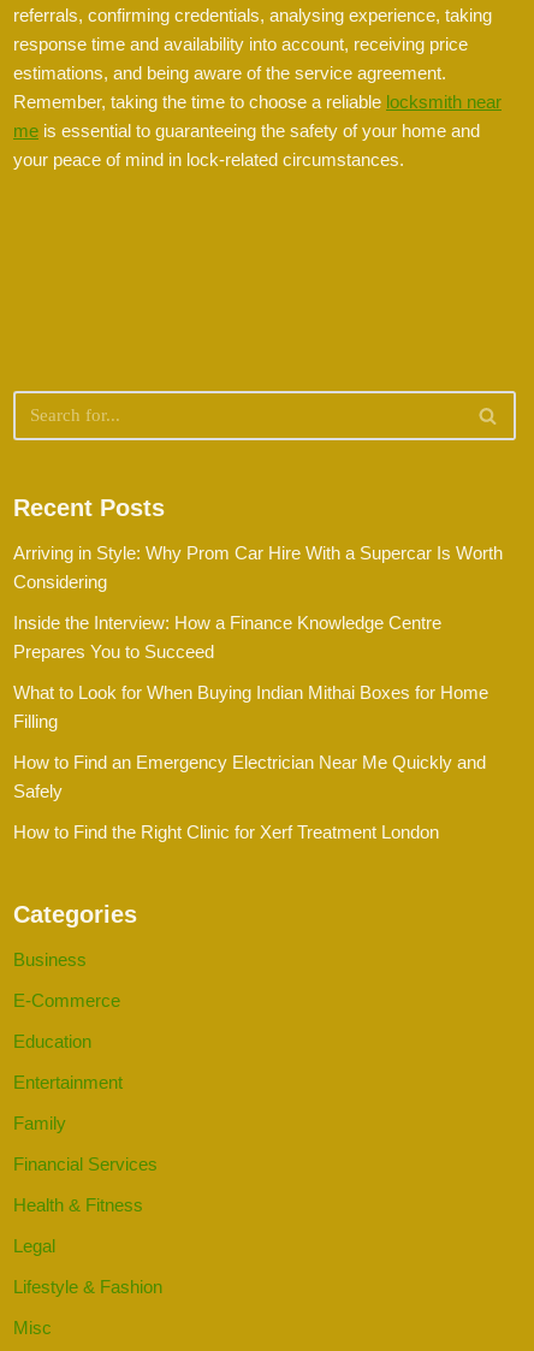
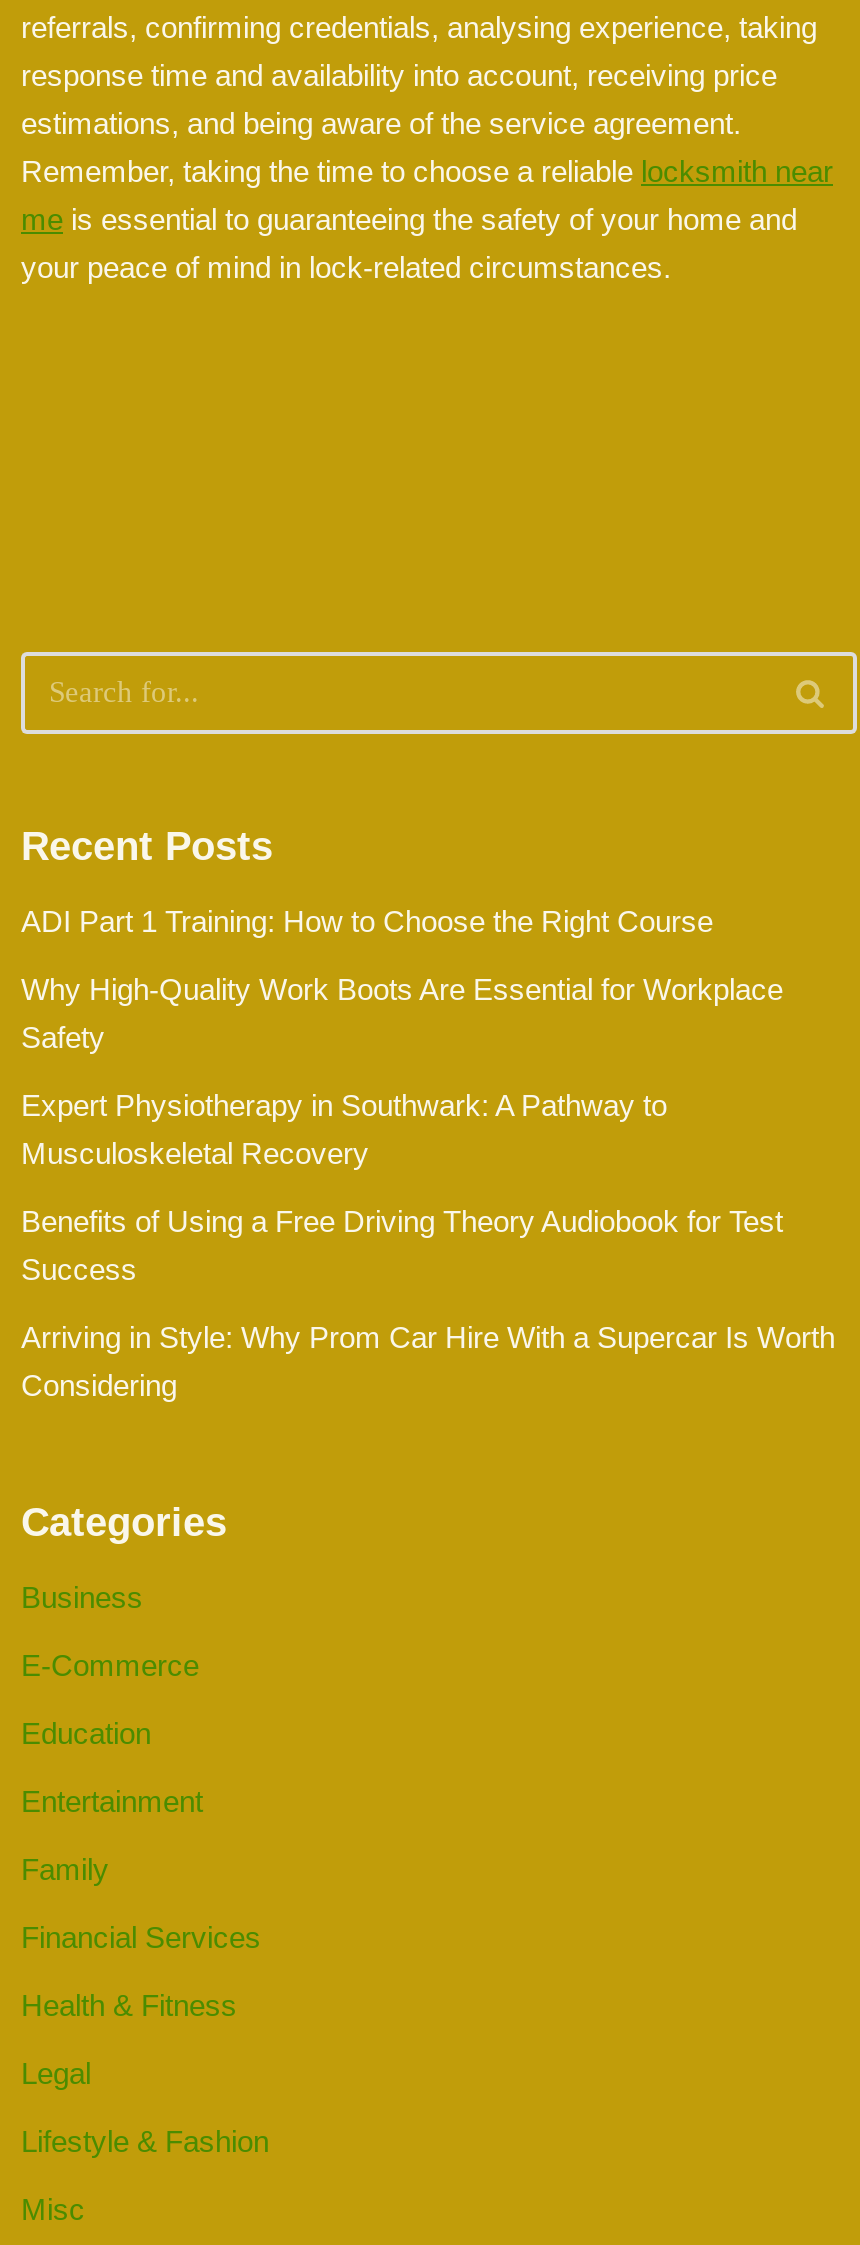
+ ADI Part 1 Training: How to Choose the Right Course
+ Why High-Quality Work Boots Are Essential for Workplace
+ Safety
+ Expert Physiotherapy in Southwark: A Pathway to
+ Musculoskeletal Recovery
+ Benefits of Using a Free Driving Theory Audiobook for Test
+ Success

moved down: Arriving in Style: Why Prom Car Hire With a Supercar Is Worth | Considering

- Inside the Interview: How a Finance Knowledge Centre
- Prepares You to Succeed
- What to Look for When Buying Indian Mithai Boxes for Home
- Filling
- How to Find an Emergency Electrician Near Me Quickly and
- Safely
- How to Find the Right Clinic for Xerf Treatment London
